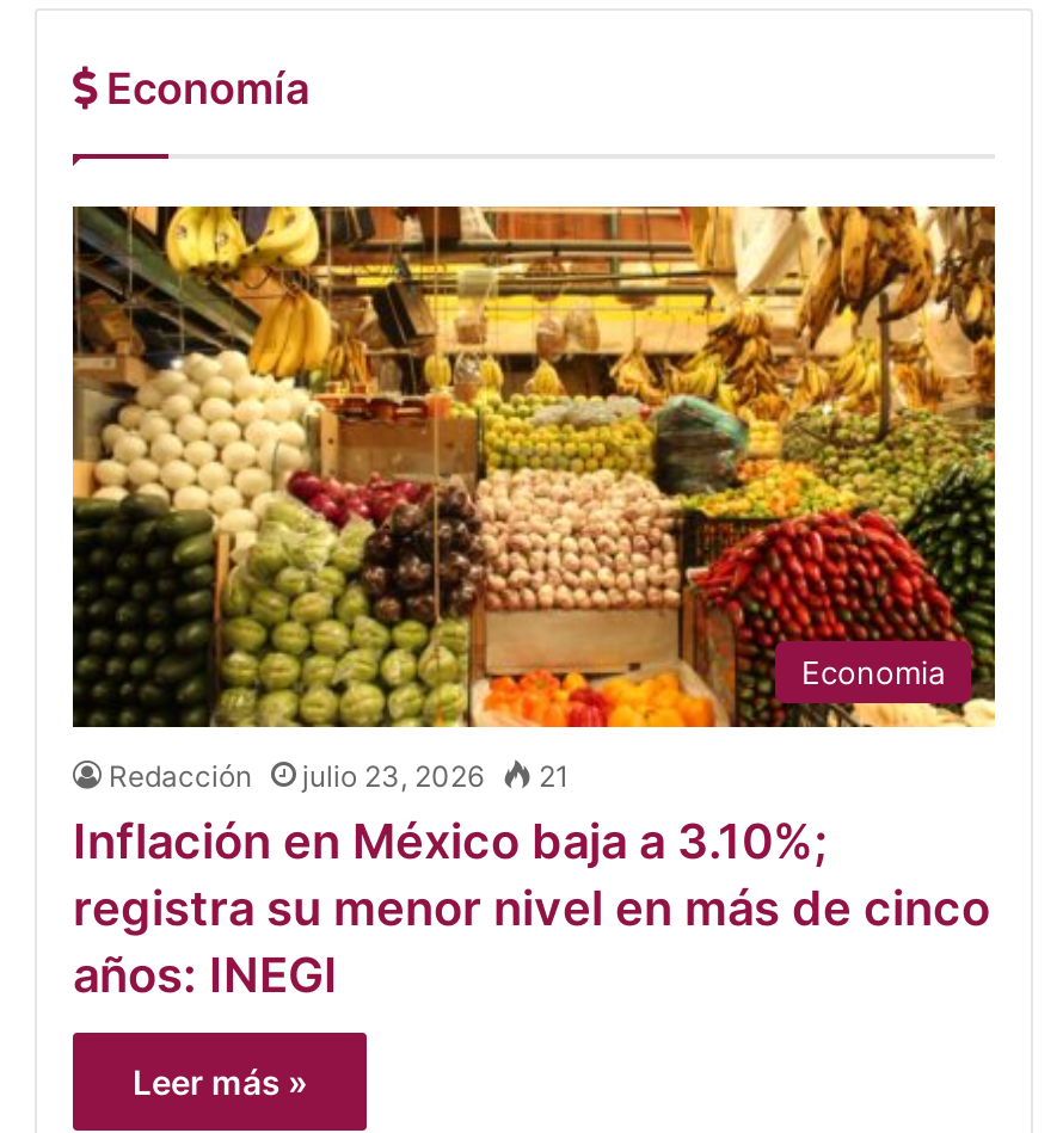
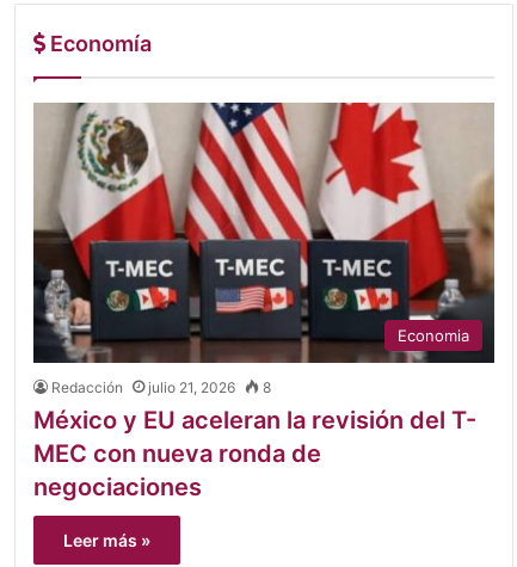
- [image]
- julio 23, 2026
- 21
- Inflación en México baja a 3.10%;
- registra su menor nivel en más de cinco
- años: INEGI
+ [image]
+ julio 21, 2026
+ 8
+ México y EU aceleran la revisión del T-
+ MEC con nueva ronda de
+ negociaciones
